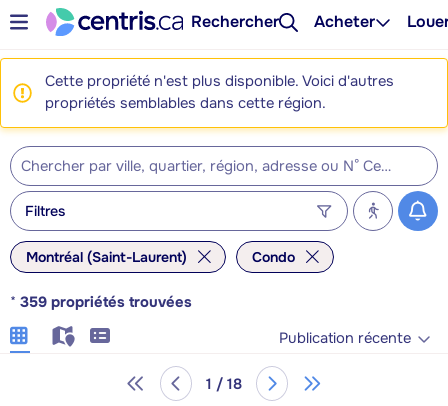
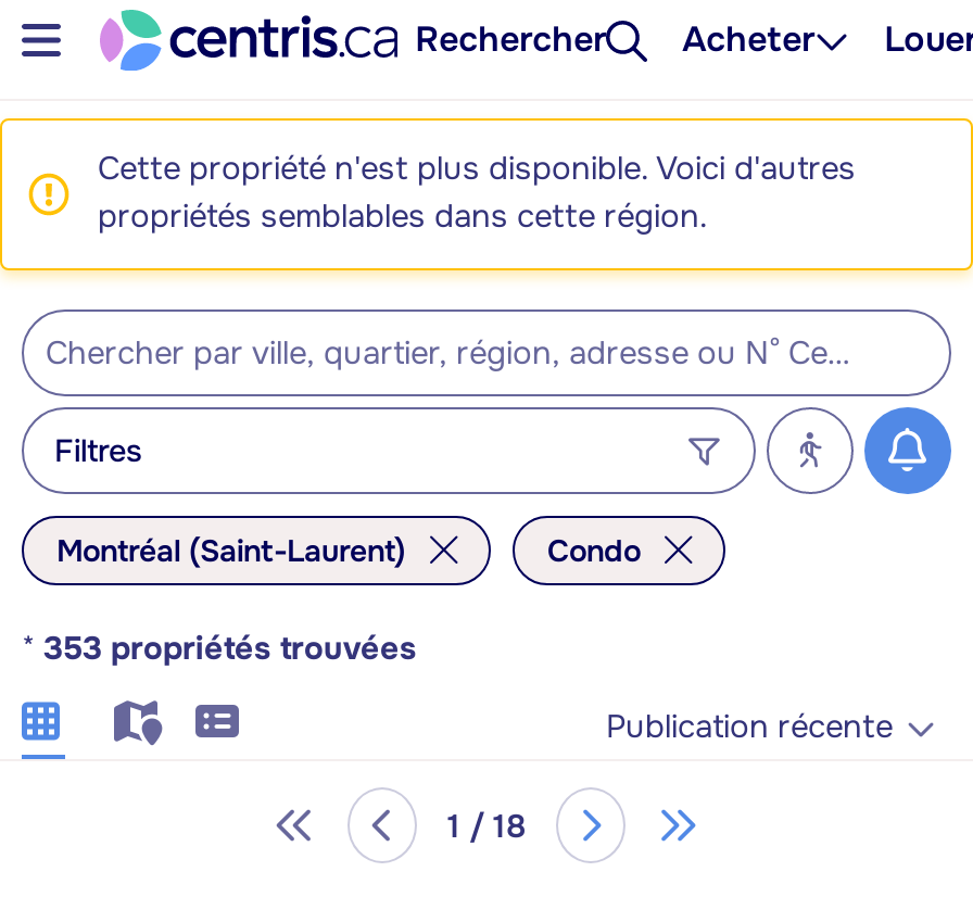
- * 359 propriétés trouvées
+ * 353 propriétés trouvées
